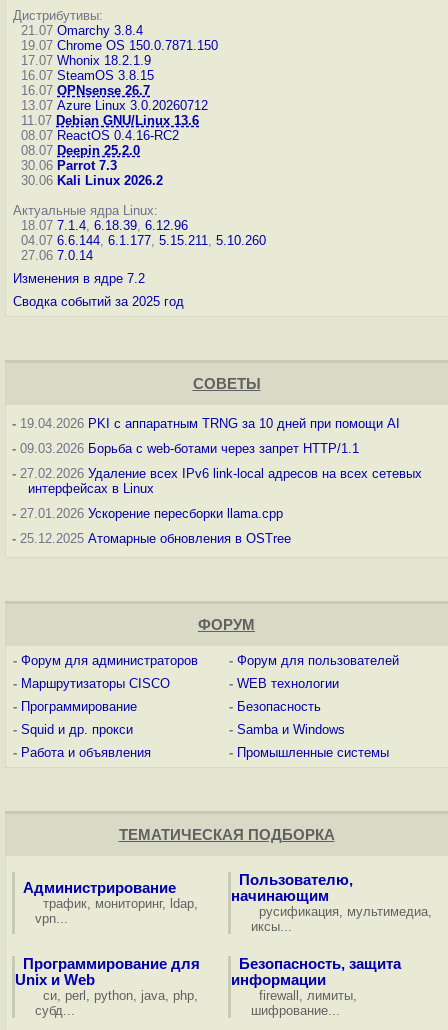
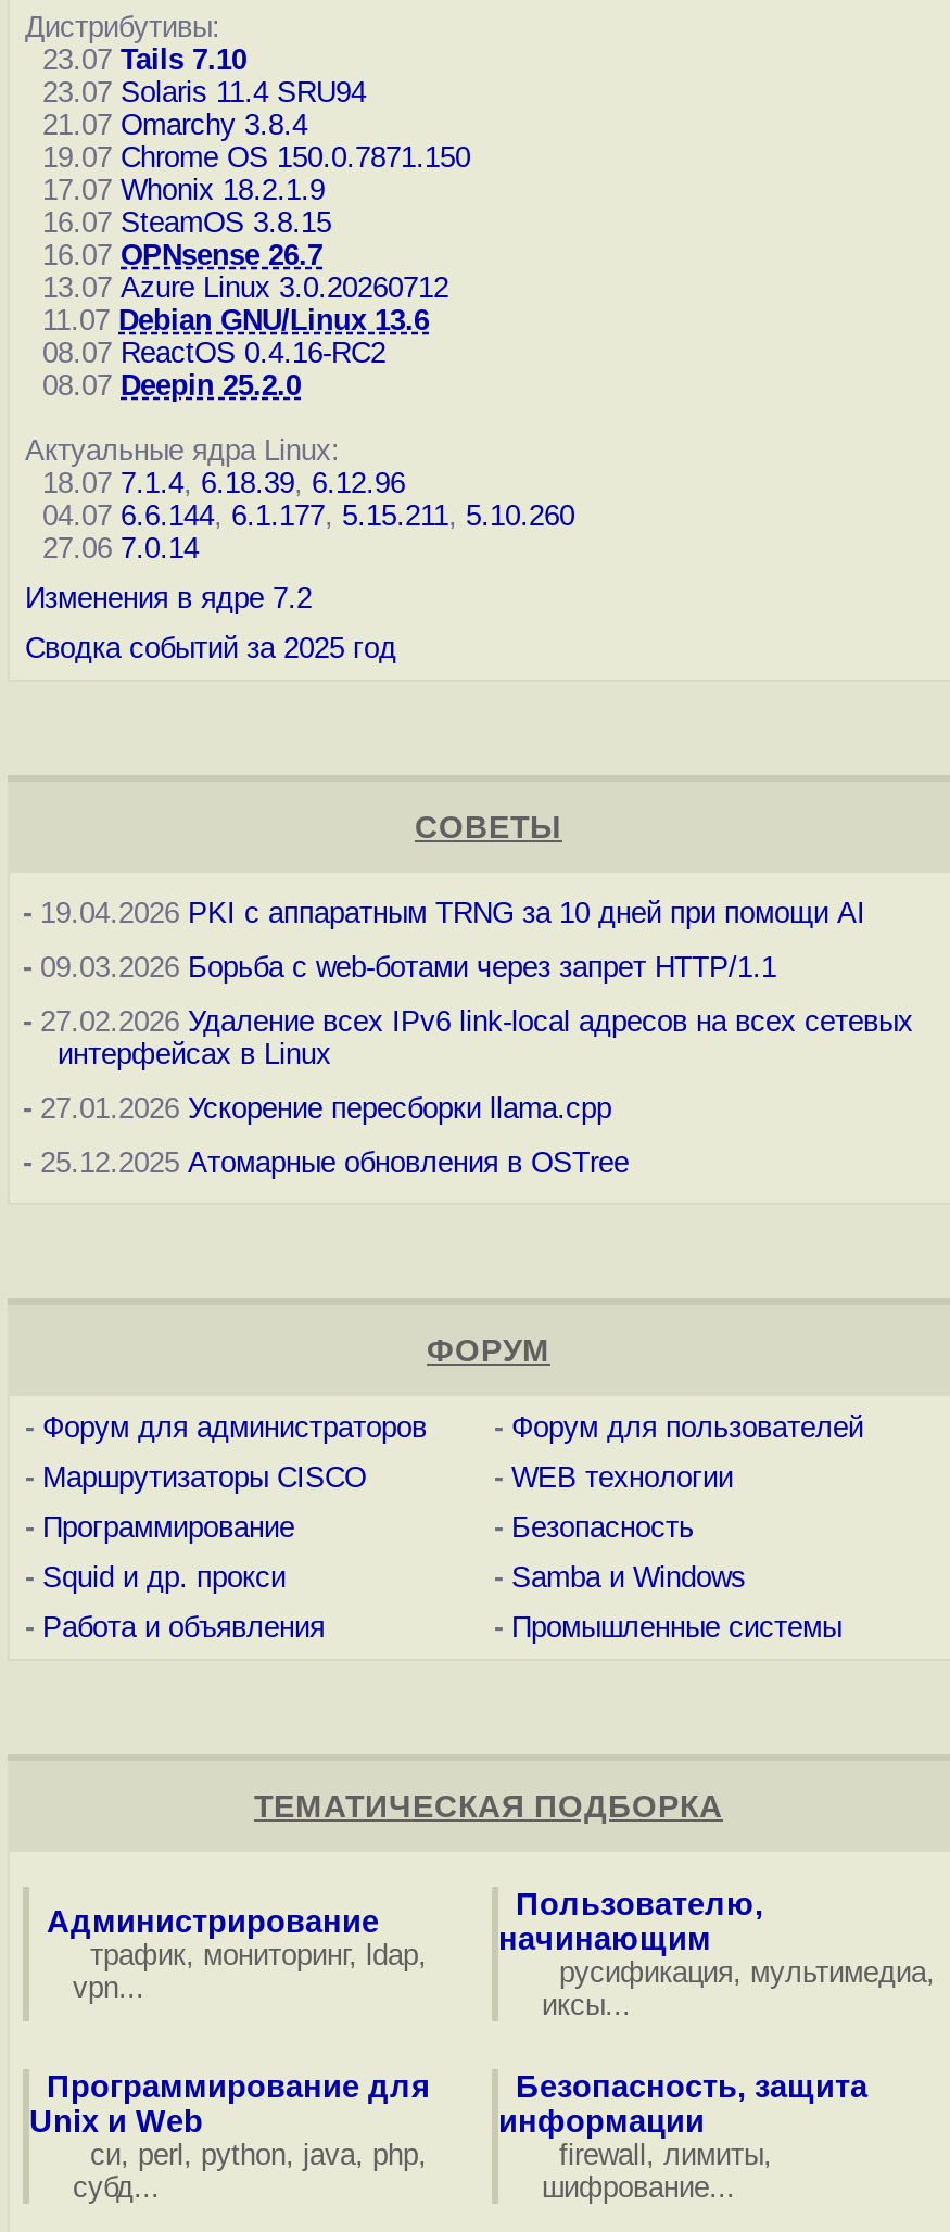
+ 23.07 Tails 7.10
+ 23.07 Solaris 11.4 SRU94

moved down: 21.07 Omarchy 3.8.4 | 19.07 Chrome OS 150.0.7871.150 | 17.07 Whonix 18.2.1.9 | ... | 08.07 ReactOS 0.4.16-RC2 | 08.07 Deepin 25.2.0

- 30.06 Parrot 7.3
- 30.06 Kali Linux 2026.2
